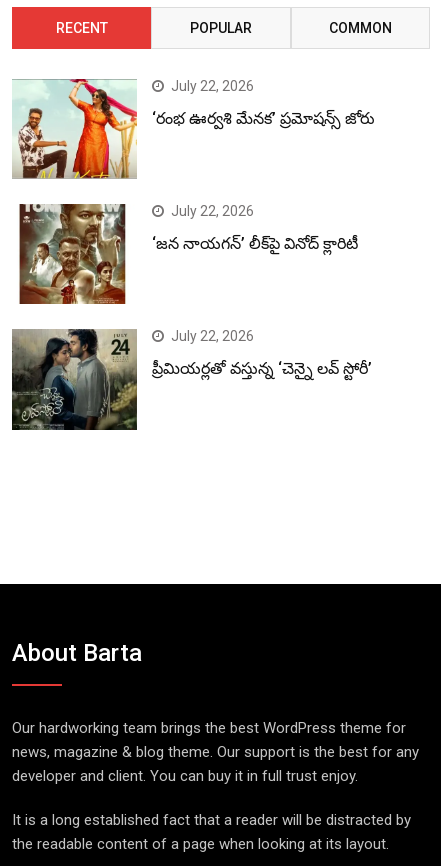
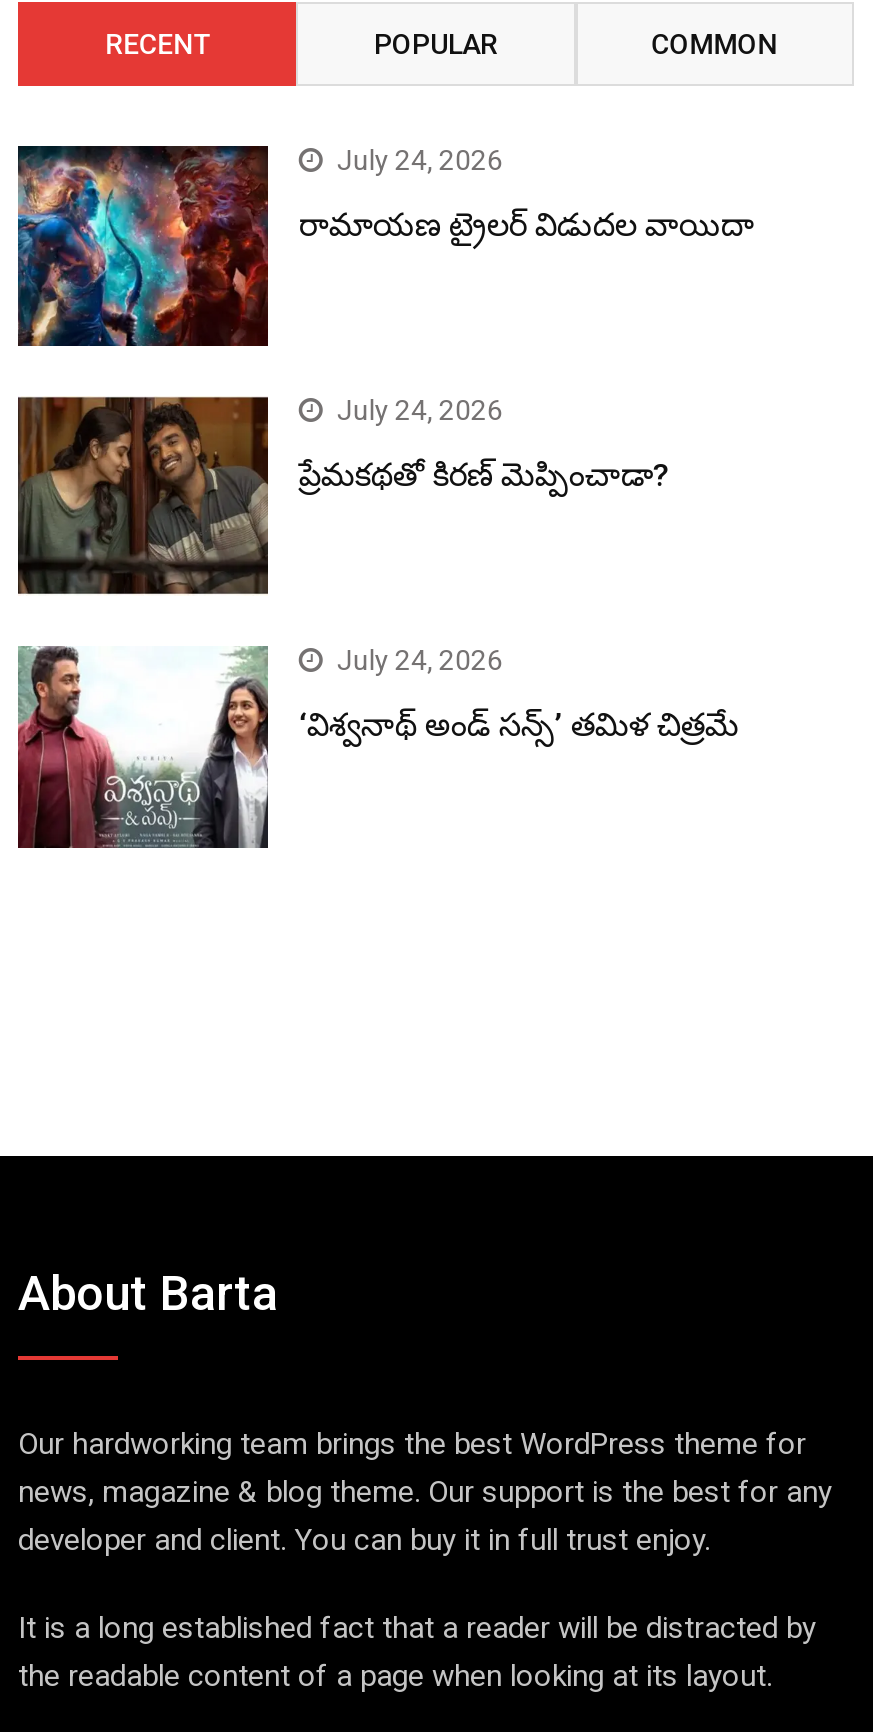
- [image]
- ‘రంభ ఊర్వశి మేనక’ ప్రమోషన్స్ జోరు
+ [image]
+ రామాయణ ట్రైలర్ విడుదల వాయిదా

- July 22, 2026
+ July 24, 2026

- [image]
- ‘జన నాయగన్’ లీక్‌పై వినోద్ క్లారిటీ
+ [image]
+ ప్రేమకథతో కిరణ్ మెప్పించాడా?

- July 22, 2026
+ July 24, 2026

- [image]
- ప్రీమియర్లతో వస్తున్న ‘చెన్నై లవ్ స్టోరీ’
+ [image]
+ ‘విశ్వనాథ్ అండ్ సన్స్’ తమిళ చిత్రమే

- July 22, 2026
+ July 24, 2026
